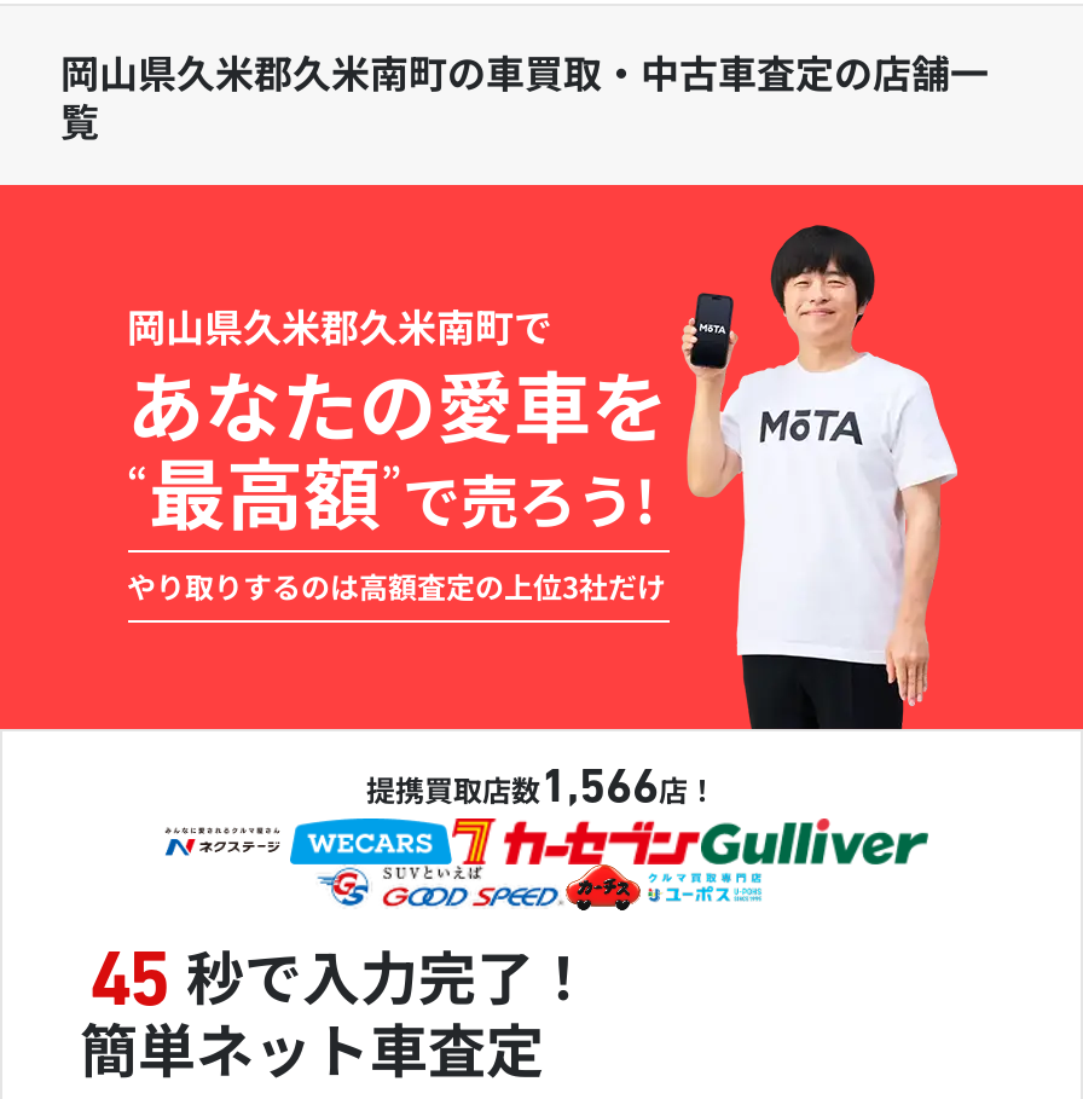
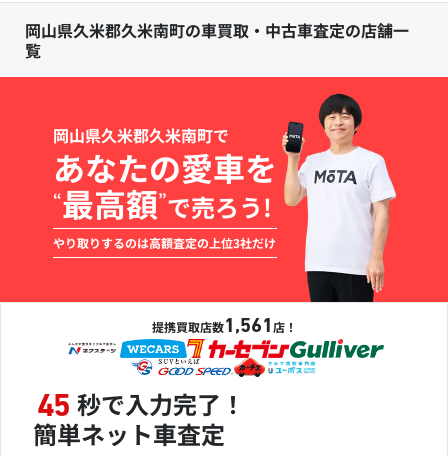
- 提携買取店数1,566店！
+ 提携買取店数1,561店！
